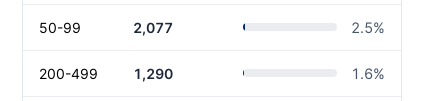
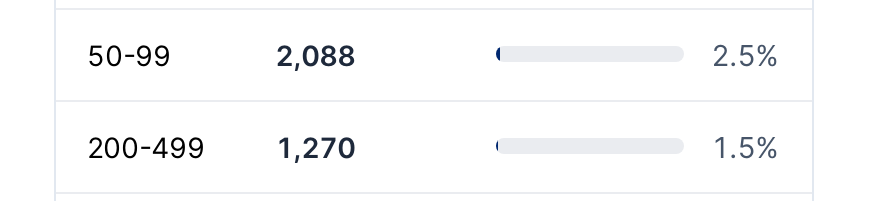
- 2,077
+ 2,088

- 1,290
+ 1,270

- 1.6%
+ 1.5%
